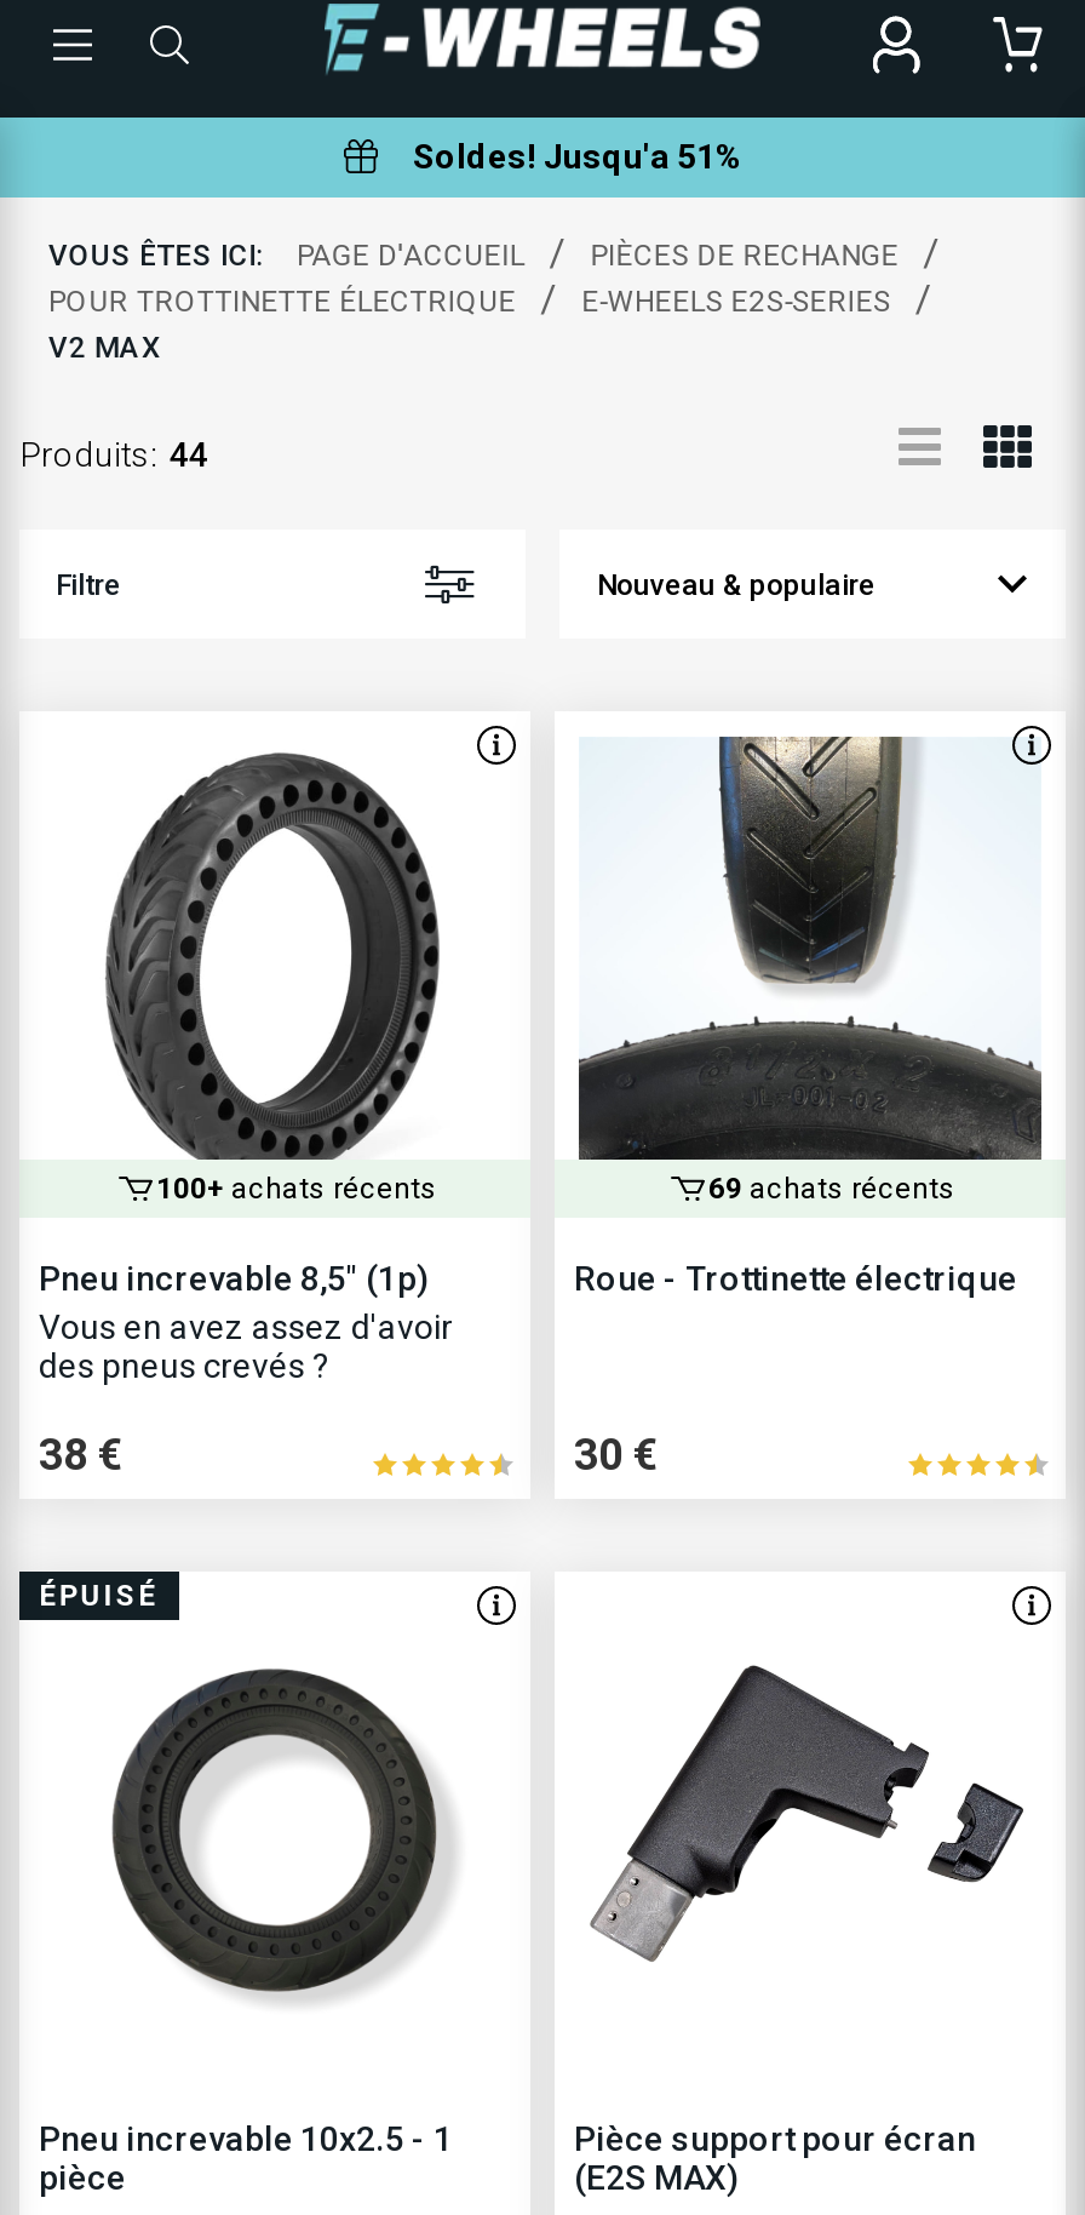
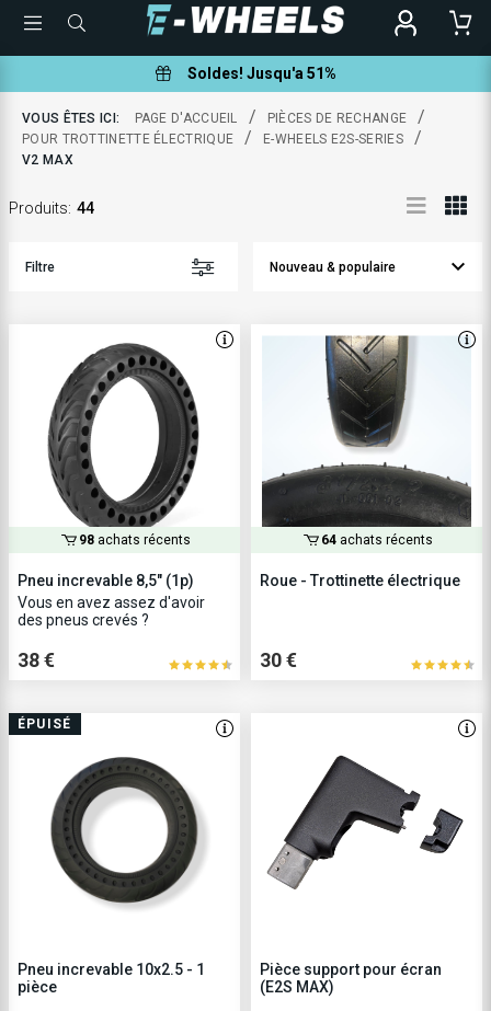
- 100+ achats récents
+ 98 achats récents

- 69 achats récents
+ 64 achats récents
